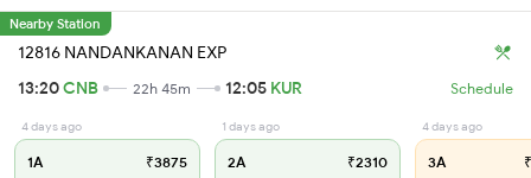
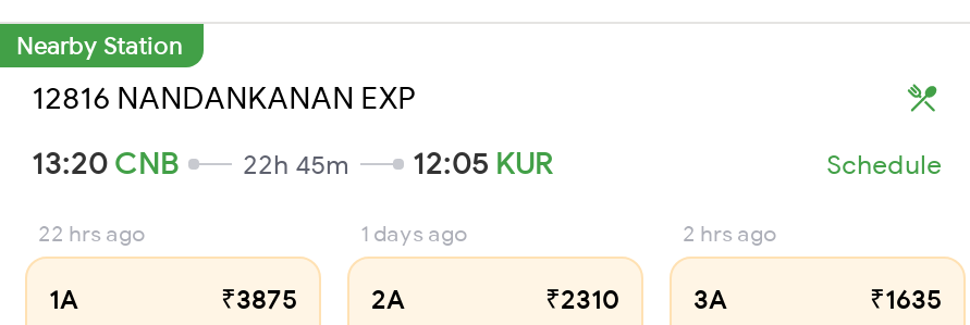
- 4 days ago
+ 22 hrs ago

- 4 days ago
+ 2 hrs ago
